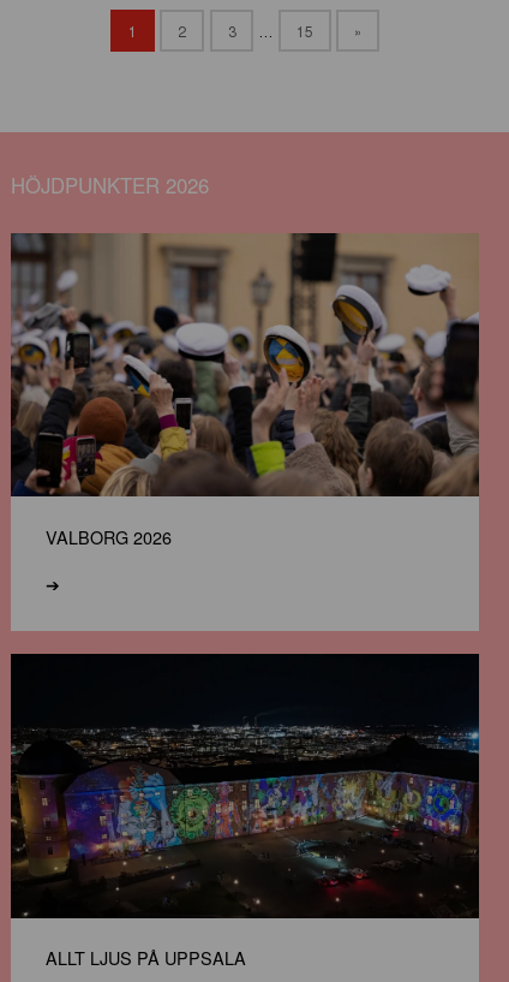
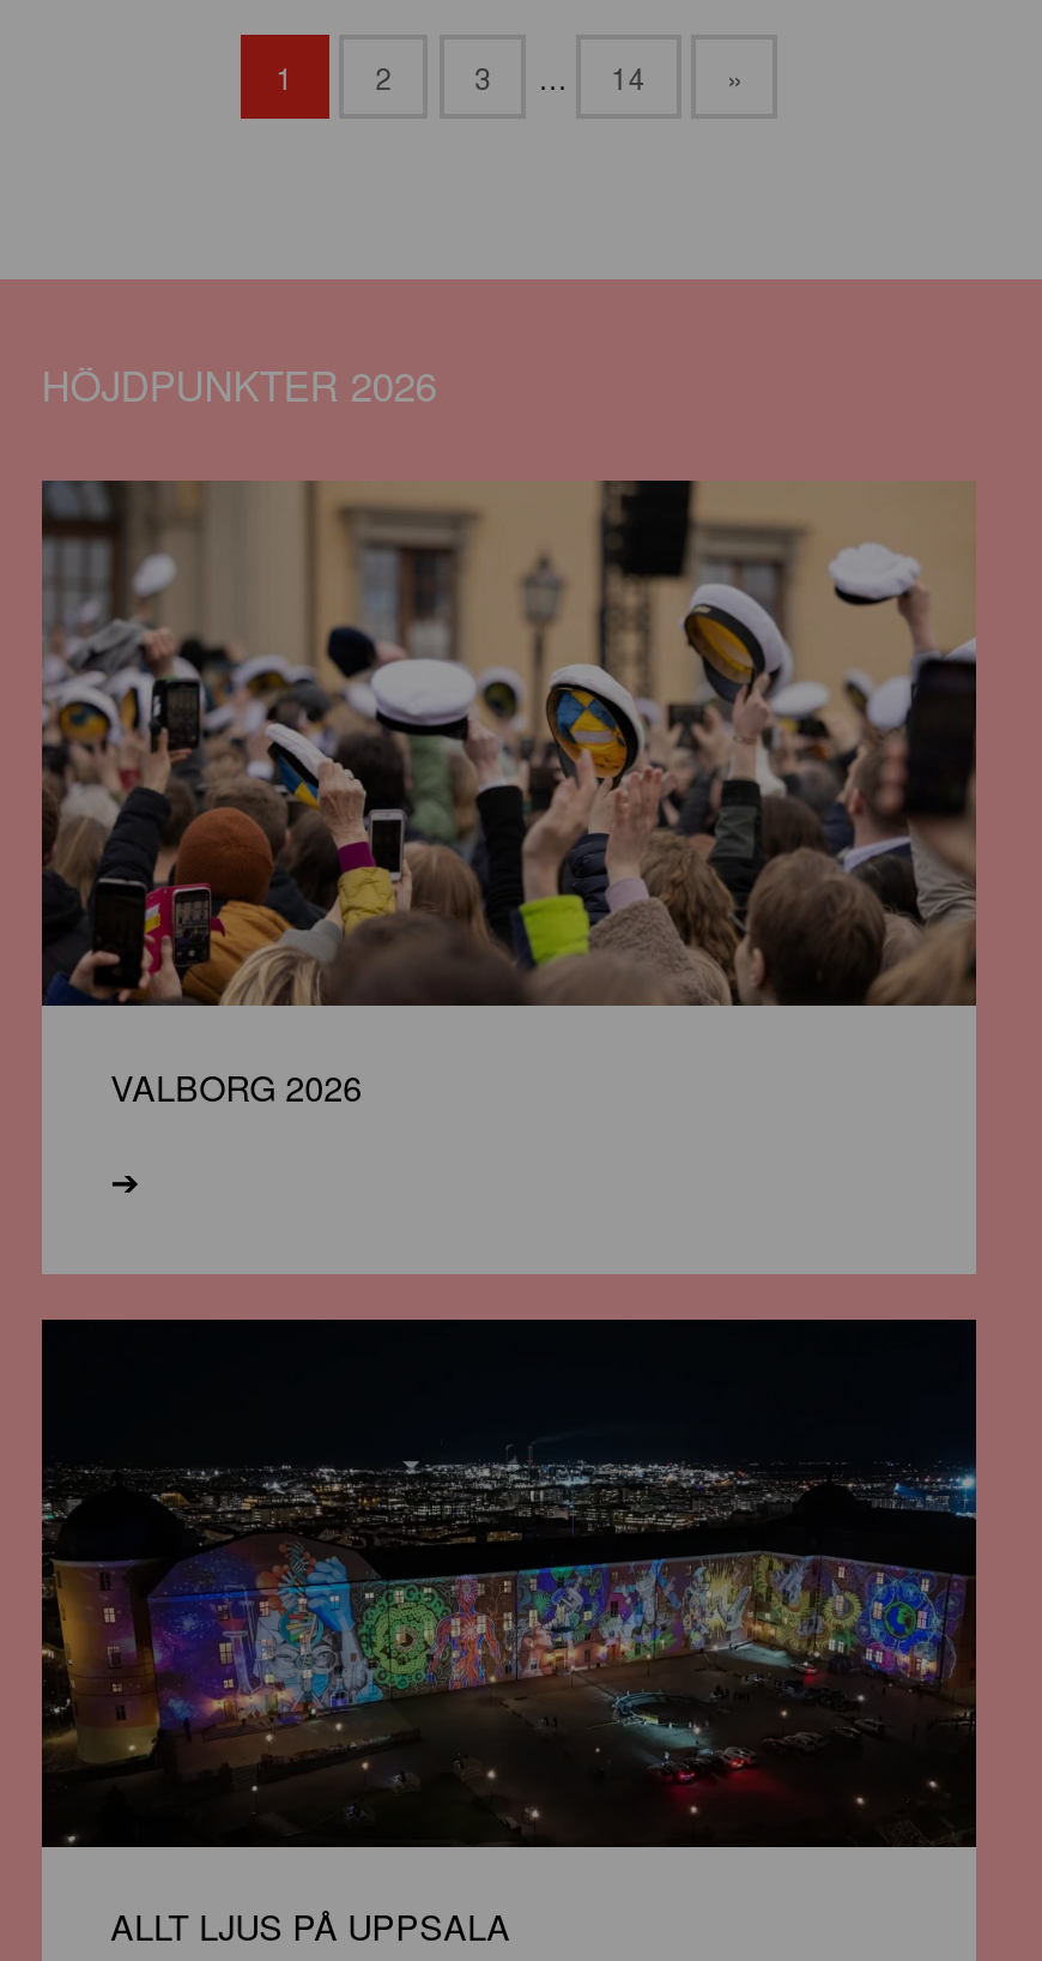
- 15
+ 14
